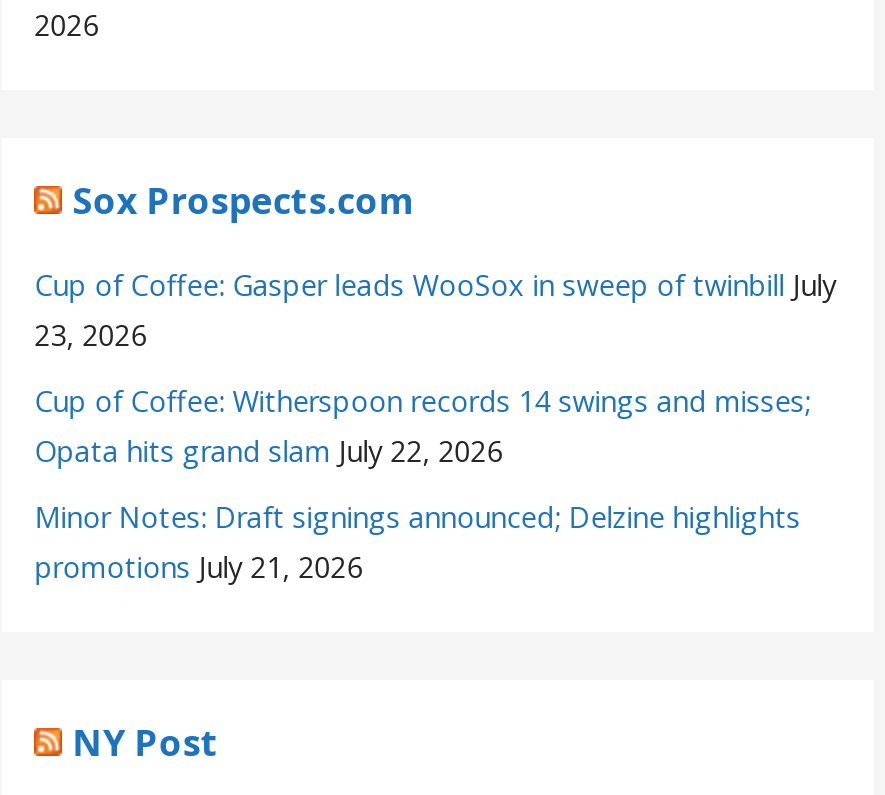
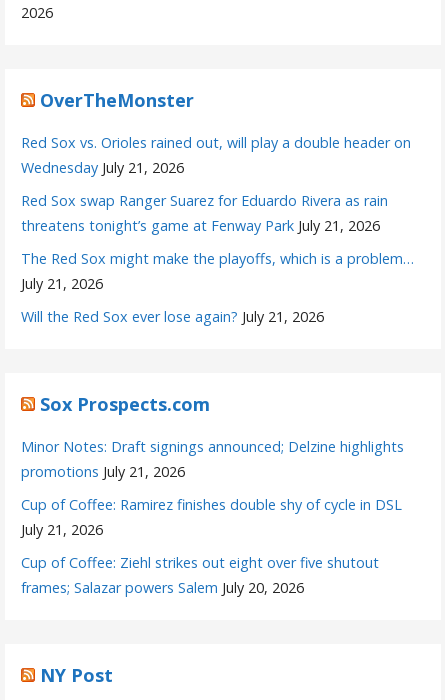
+ OverTheMonster
+ Red Sox vs. Orioles rained out, will play a double header on
+ Wednesday July 21, 2026
+ Red Sox swap Ranger Suarez for Eduardo Rivera as rain
+ threatens tonight’s game at Fenway Park July 21, 2026
+ The Red Sox might make the playoffs, which is a problem…
+ July 21, 2026
+ Will the Red Sox ever lose again? July 21, 2026

- Cup of Coffee: Gasper leads WooSox in sweep of twinbill July
- 23, 2026
- Cup of Coffee: Witherspoon records 14 swings and misses;
- Opata hits grand slam July 22, 2026

+ Cup of Coffee: Ramirez finishes double shy of cycle in DSL
+ July 21, 2026
+ Cup of Coffee: Ziehl strikes out eight over five shutout
+ frames; Salazar powers Salem July 20, 2026
